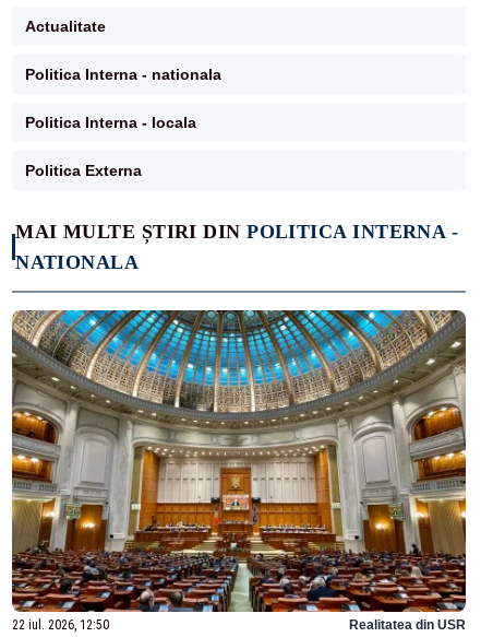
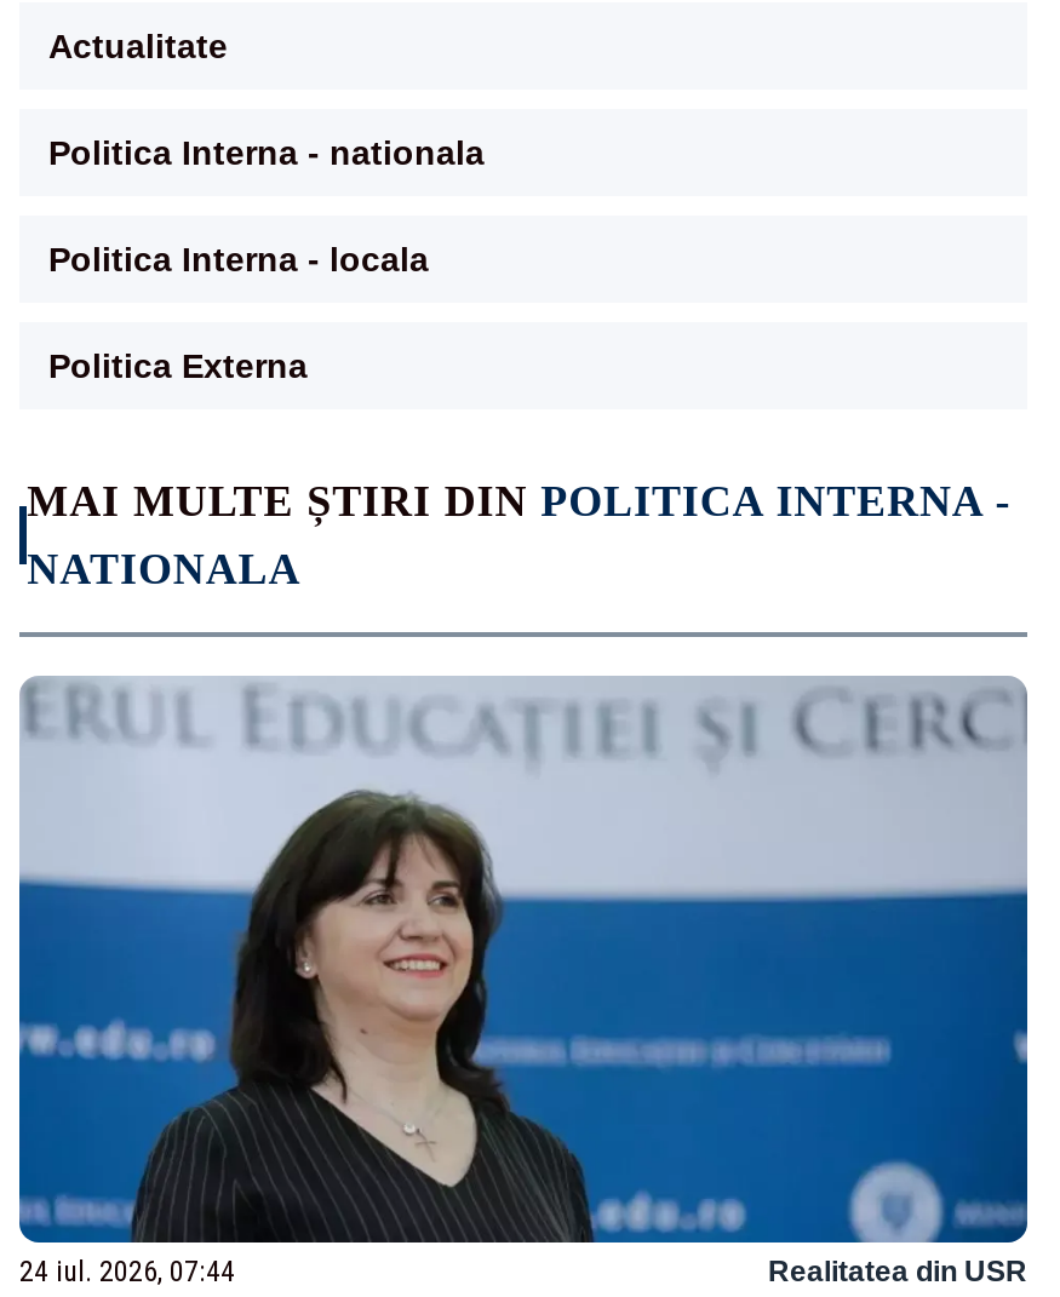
- [image]
- 22 iul. 2026, 12:50
+ [image]
+ 24 iul. 2026, 07:44
